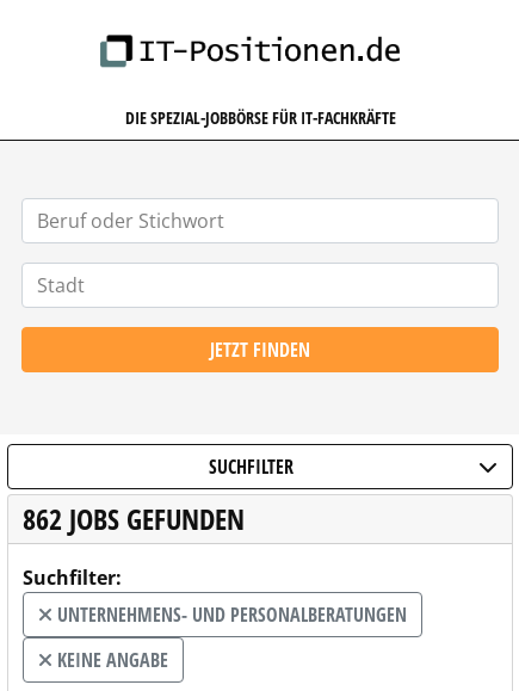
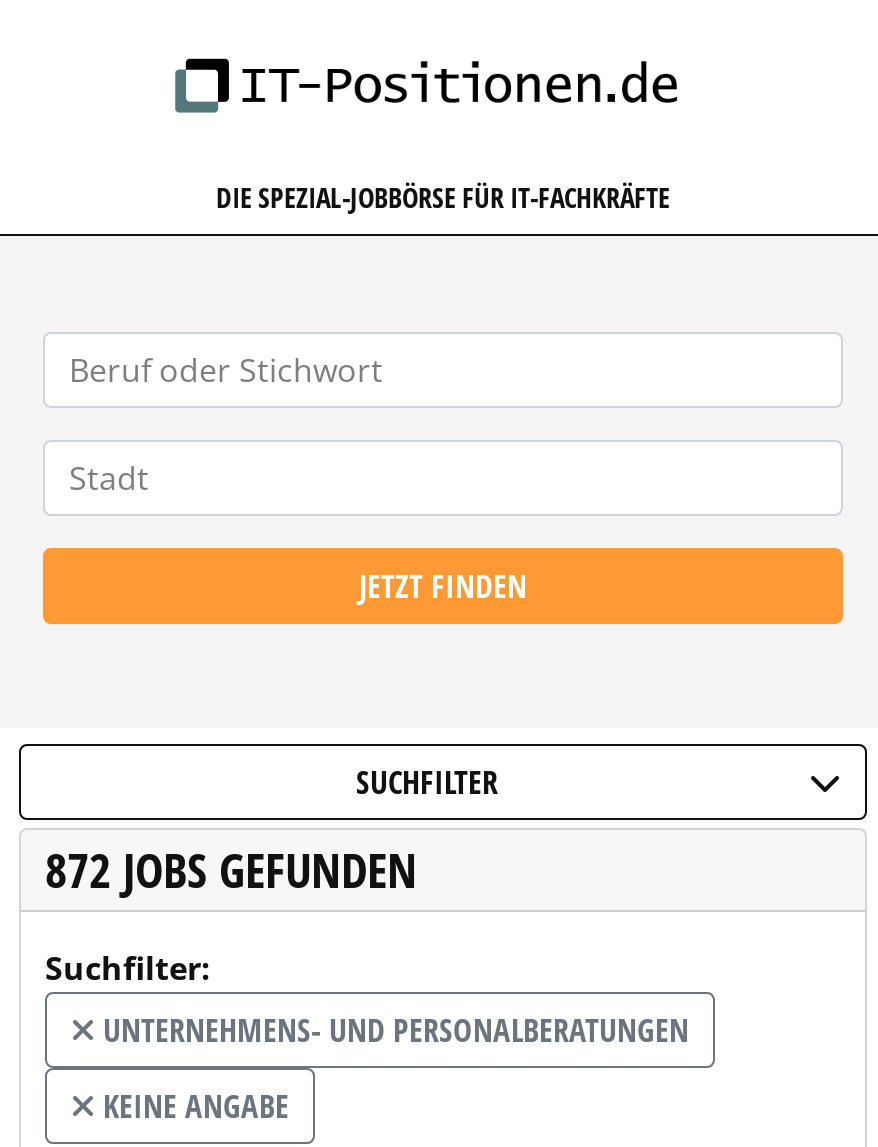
- 862 JOBS GEFUNDEN
+ 872 JOBS GEFUNDEN
